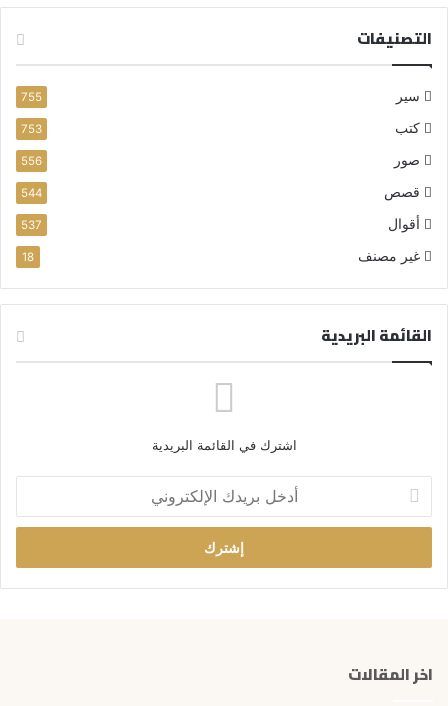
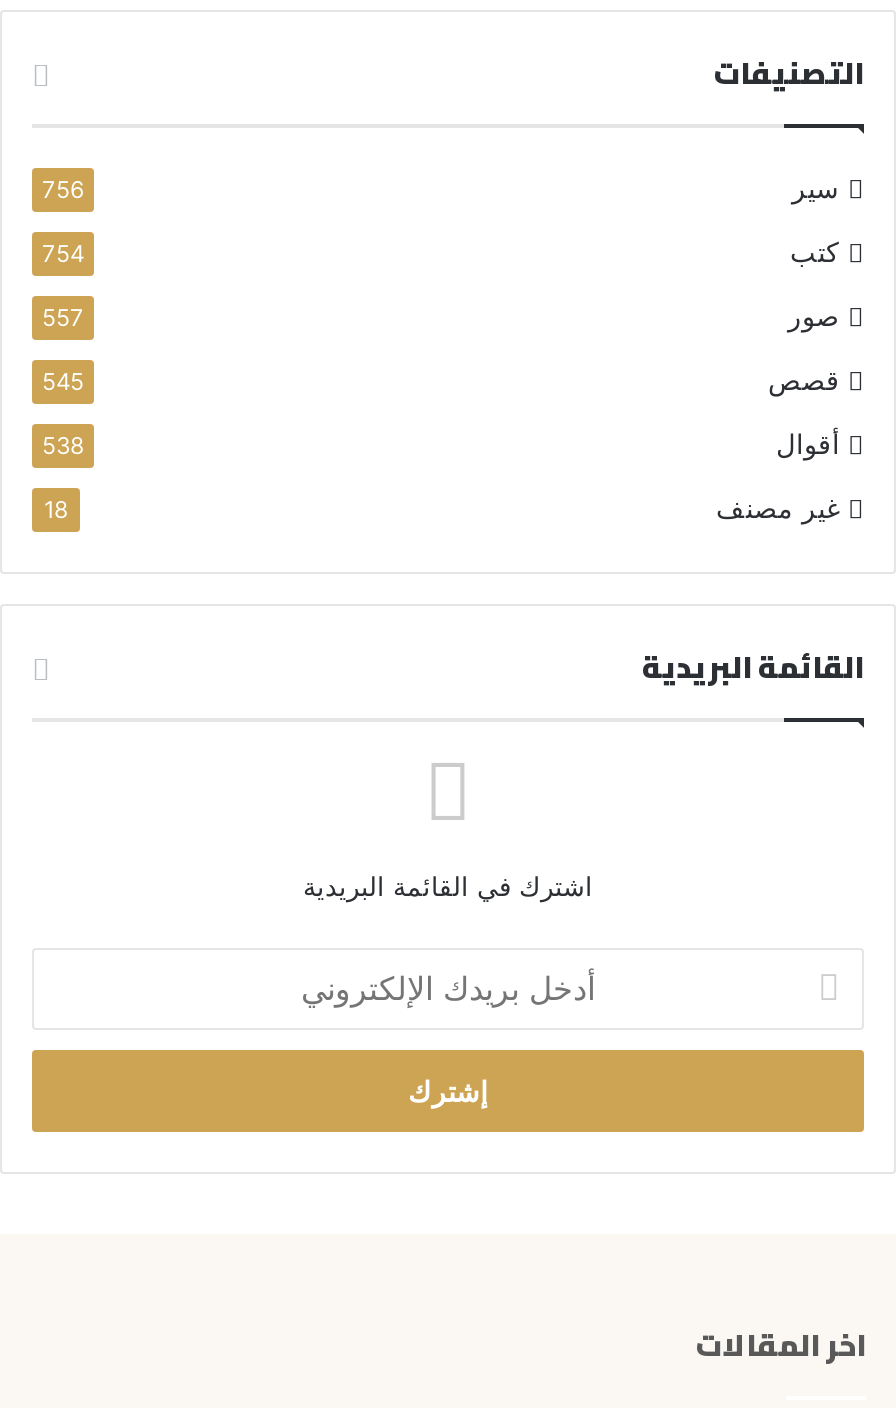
- 755
+ 756

- 753
+ 754

- 556
+ 557

- 544
+ 545

- 537
+ 538
